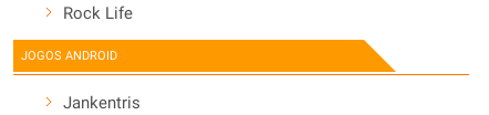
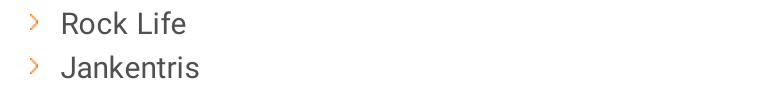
- JOGOS ANDROID
